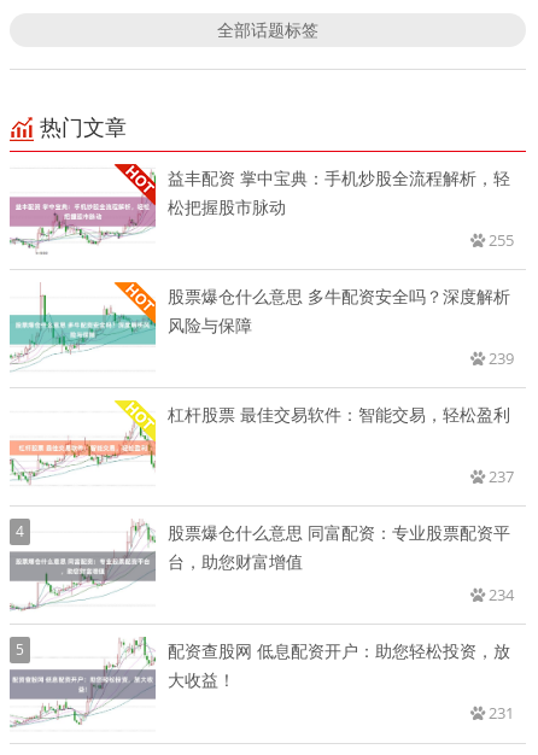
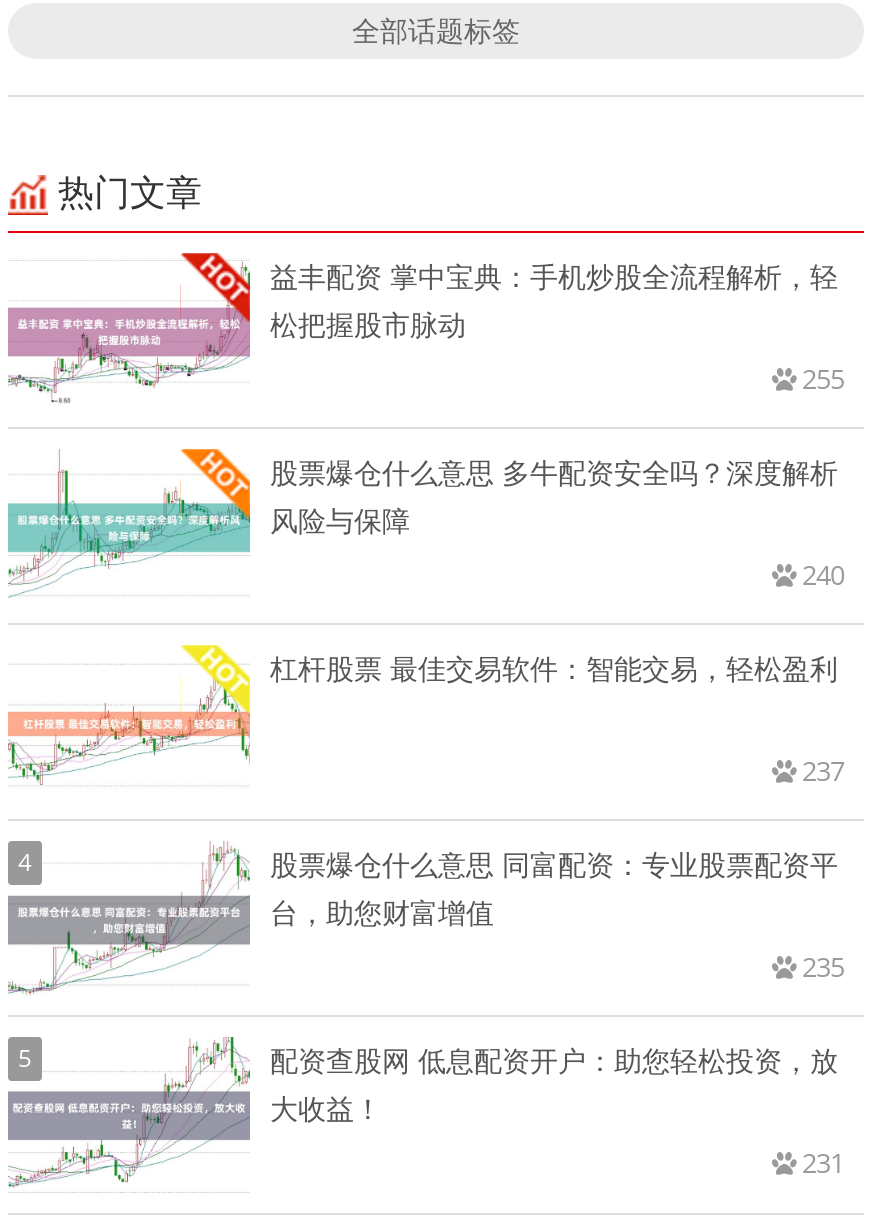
- 239
+ 240

- 234
+ 235
